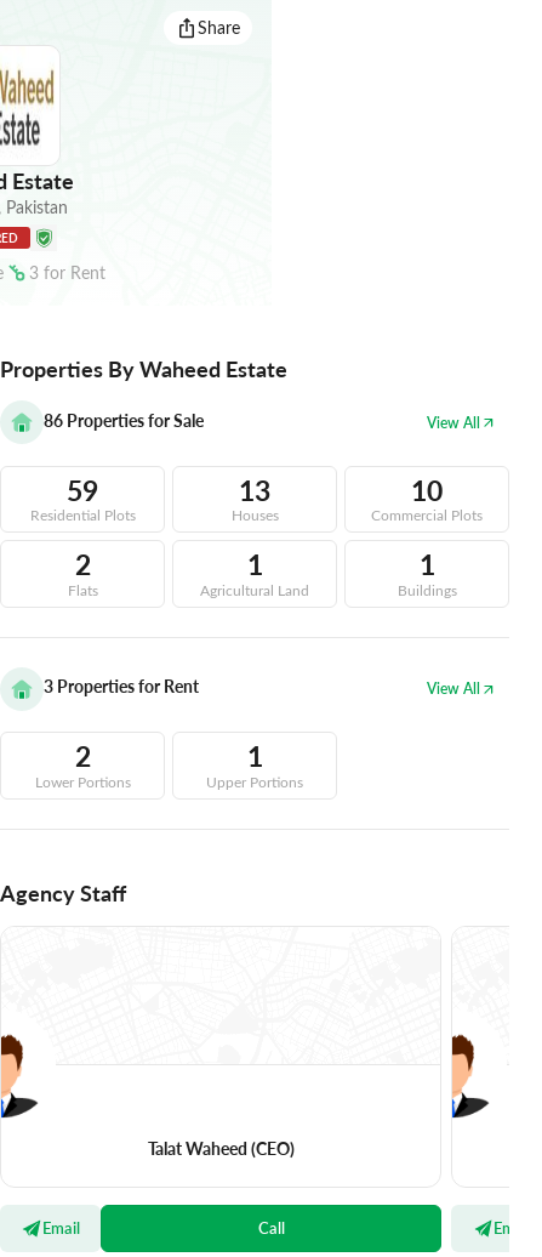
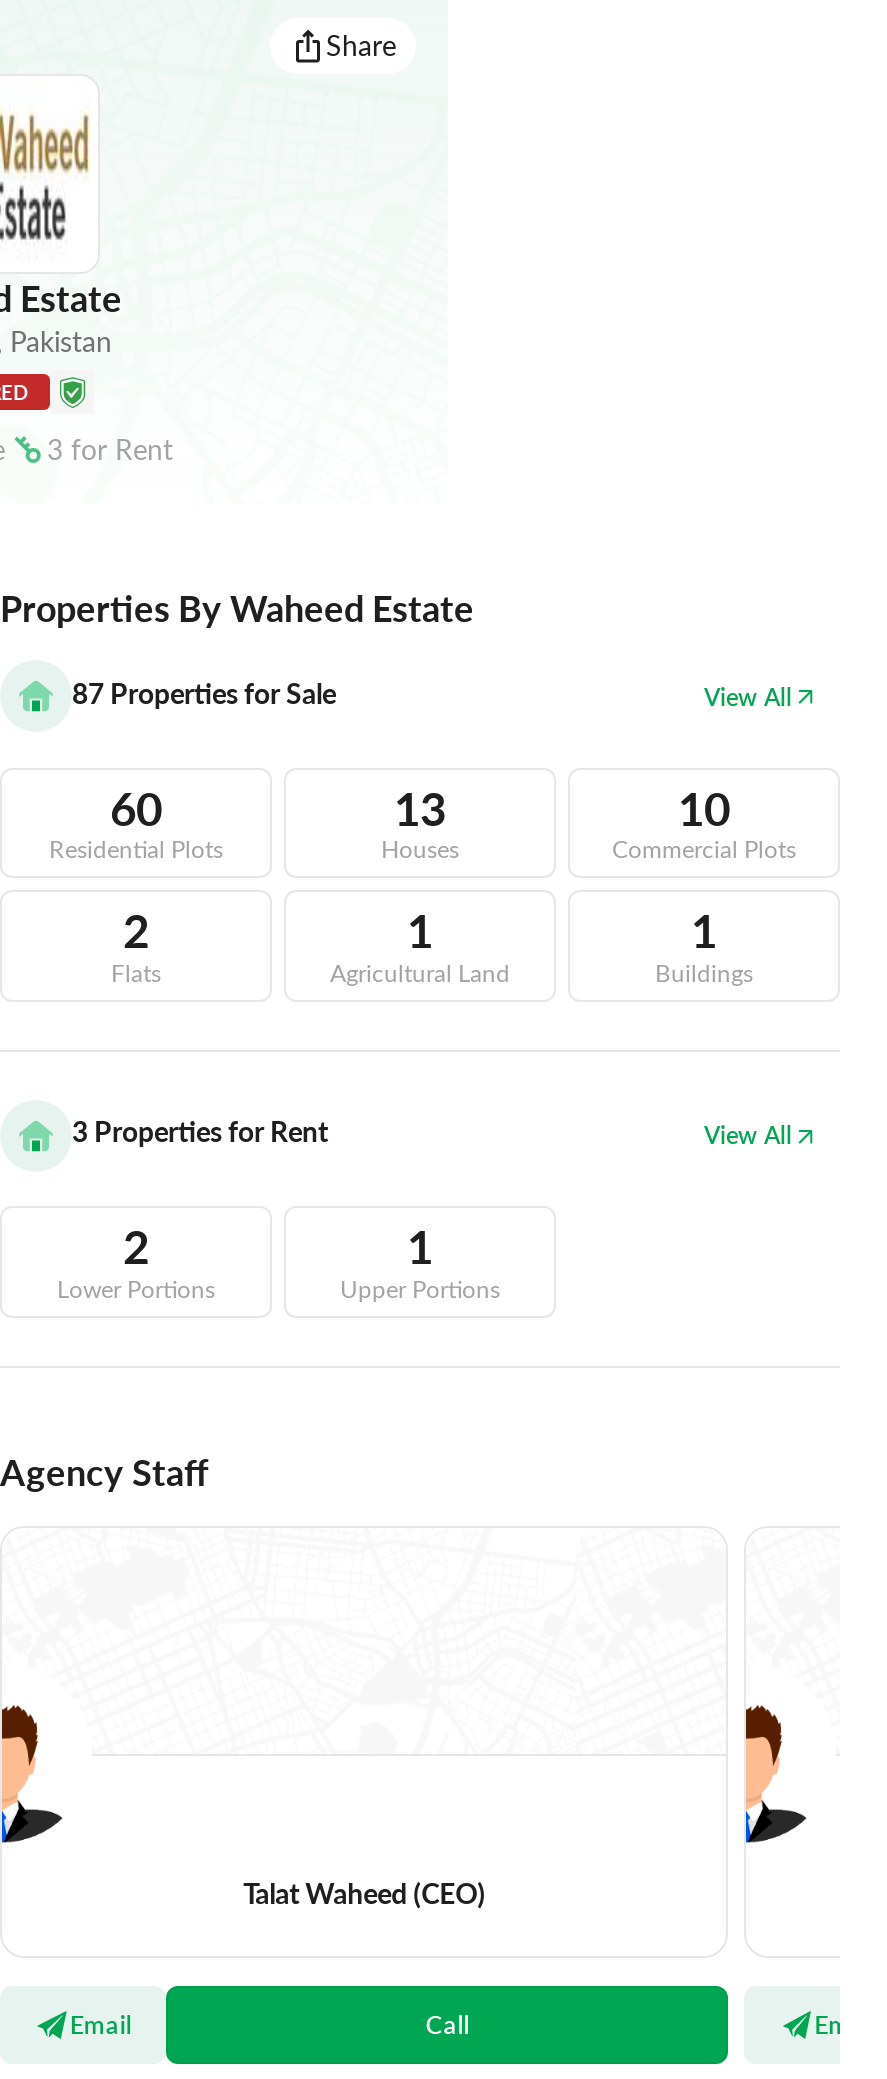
- 86 Properties for Sale
+ 87 Properties for Sale

- 59
+ 60
